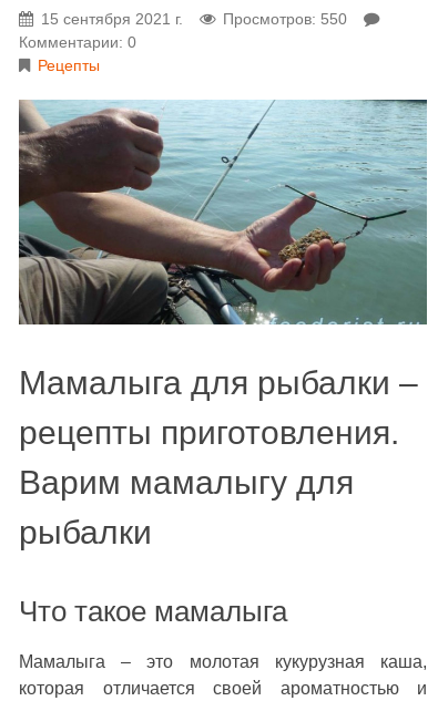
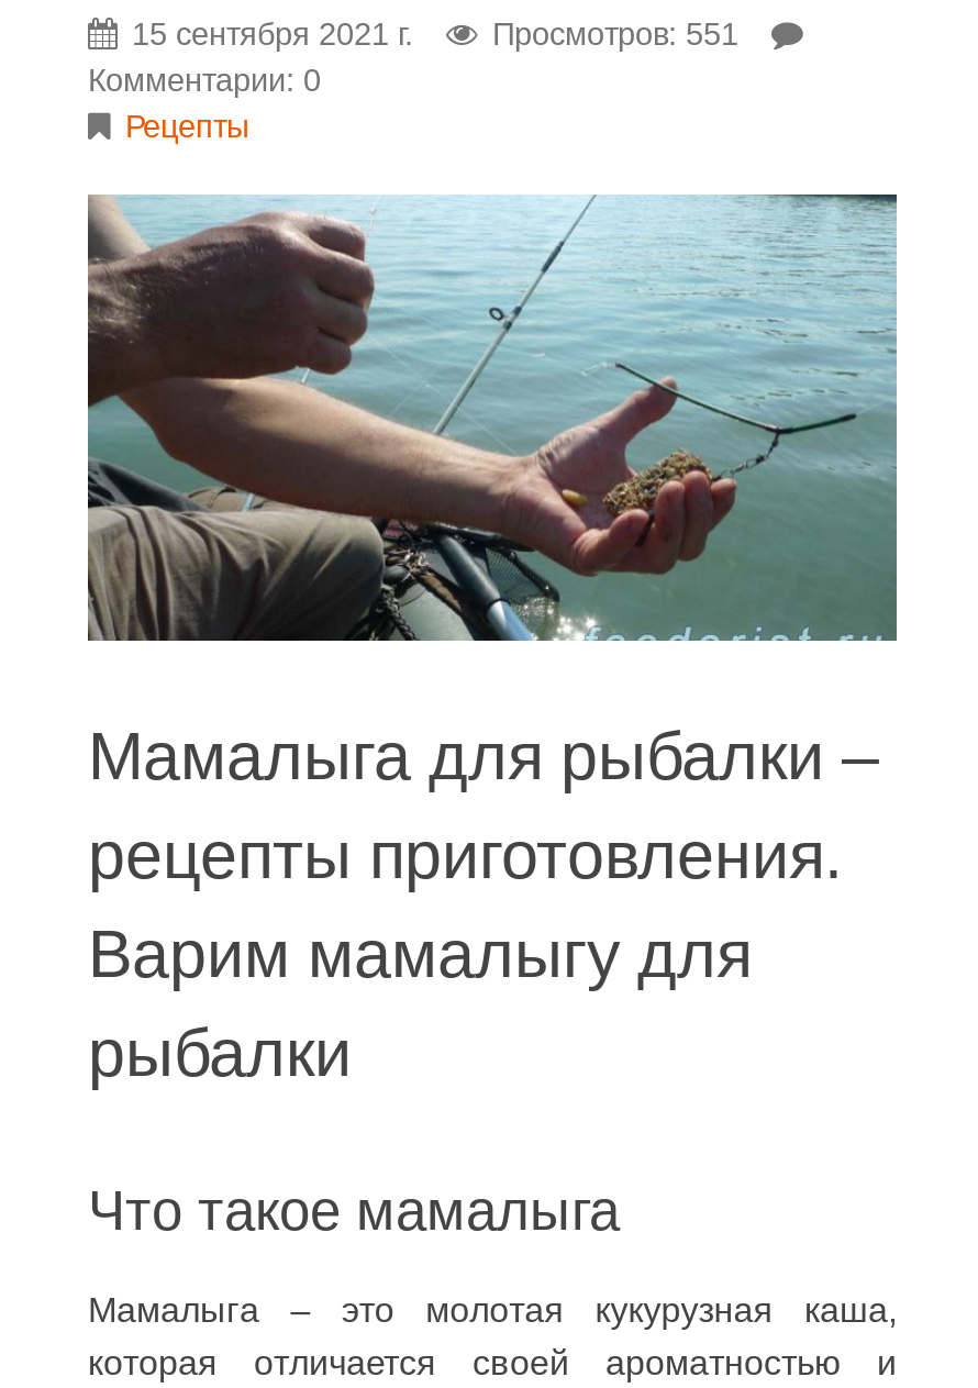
- Просмотров: 550
+ Просмотров: 551
